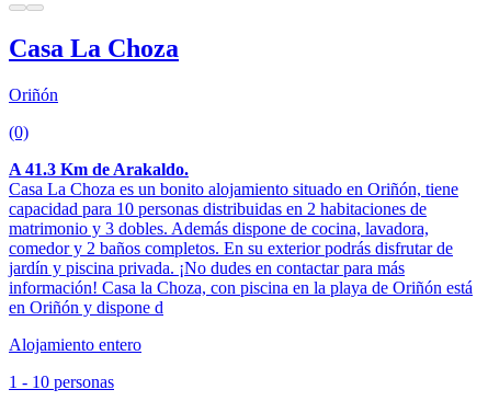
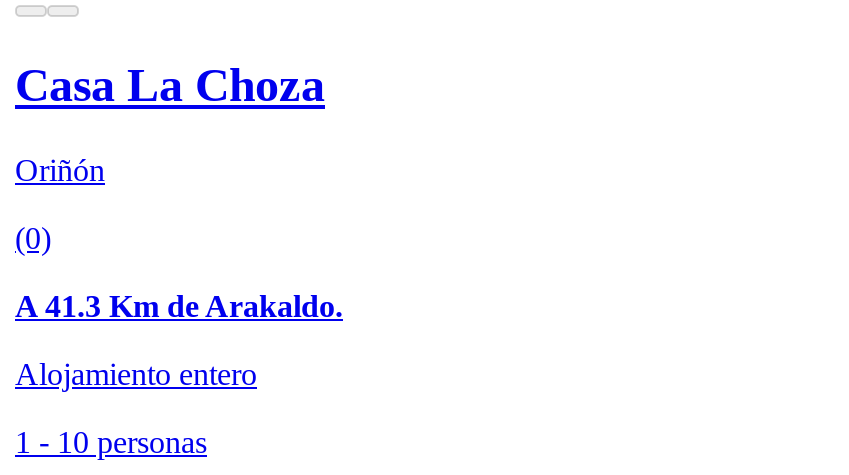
- Casa La Choza es un bonito alojamiento situado en Oriñón, tiene
- capacidad para 10 personas distribuidas en 2 habitaciones de
- matrimonio y 3 dobles. Además dispone de cocina, lavadora,
- comedor y 2 baños completos. En su exterior podrás disfrutar de
- jardín y piscina privada. ¡No dudes en contactar para más
- información! Casa la Choza, con piscina en la playa de Oriñón está
- en Oriñón y dispone d
